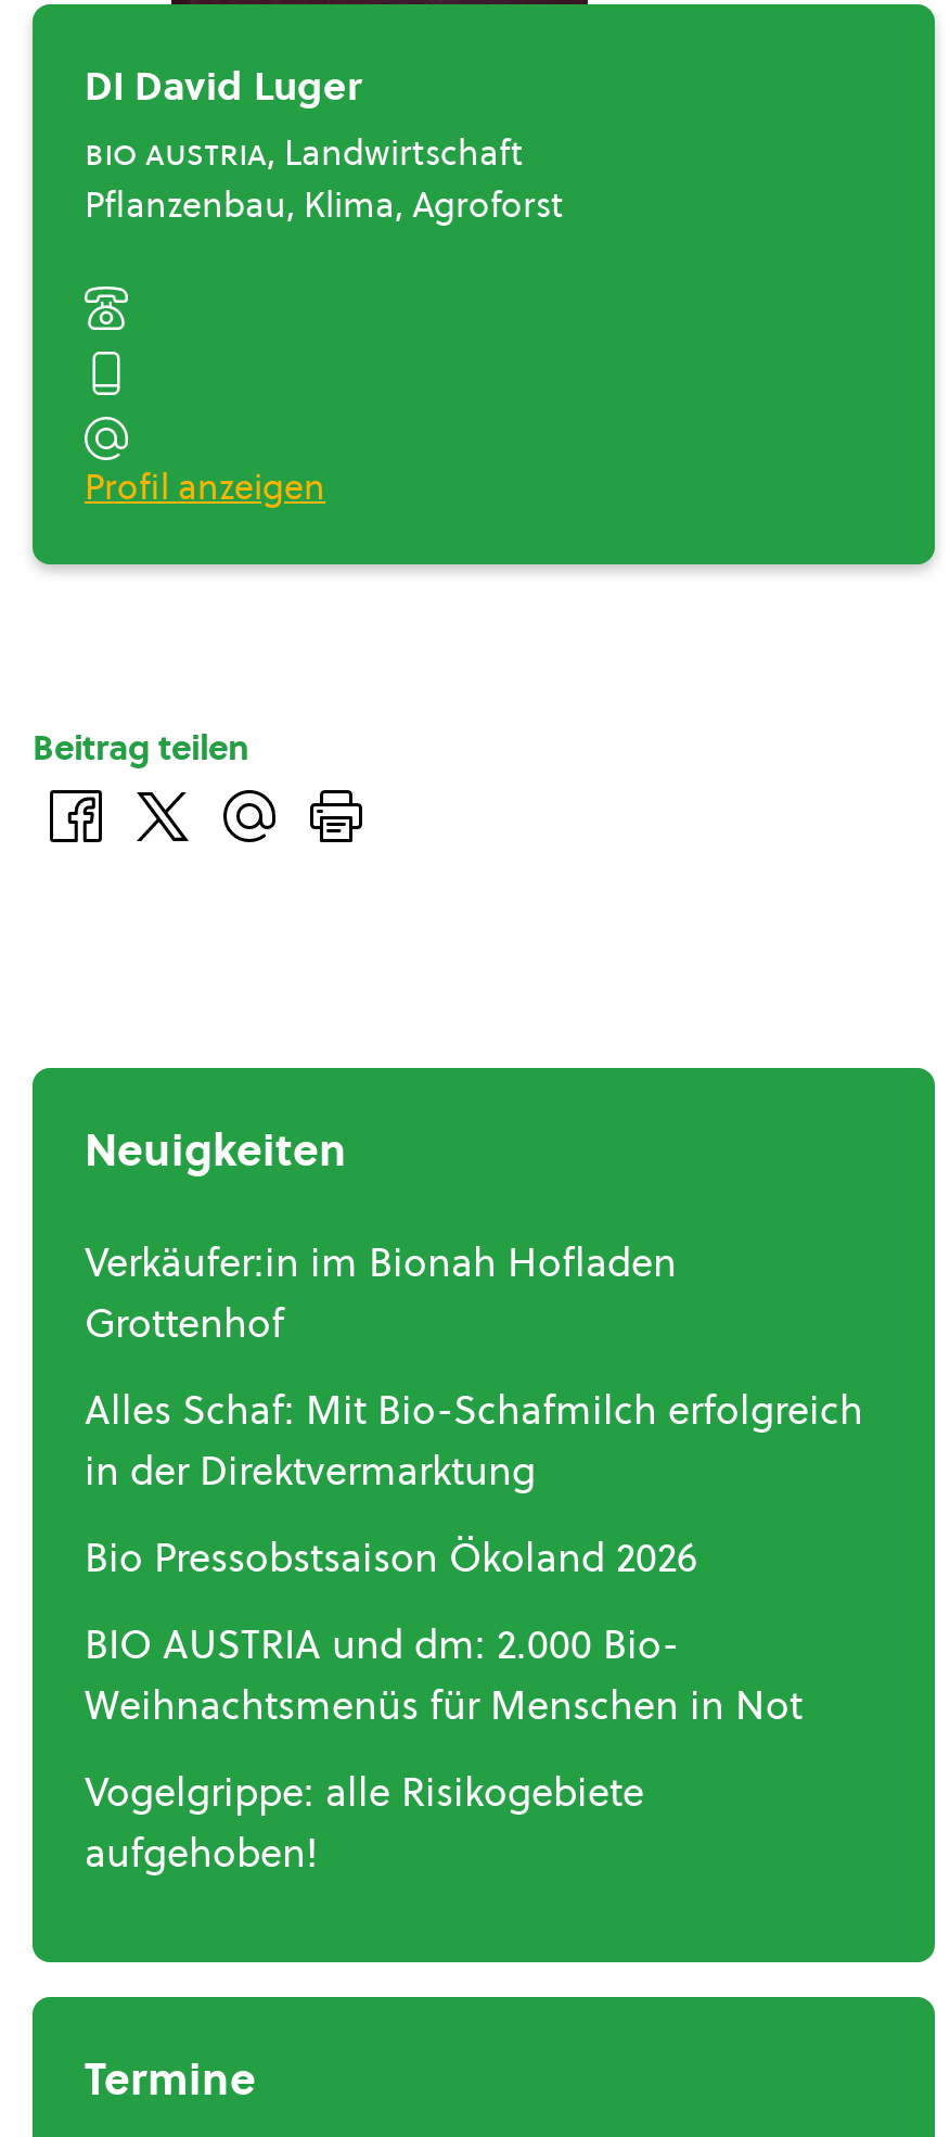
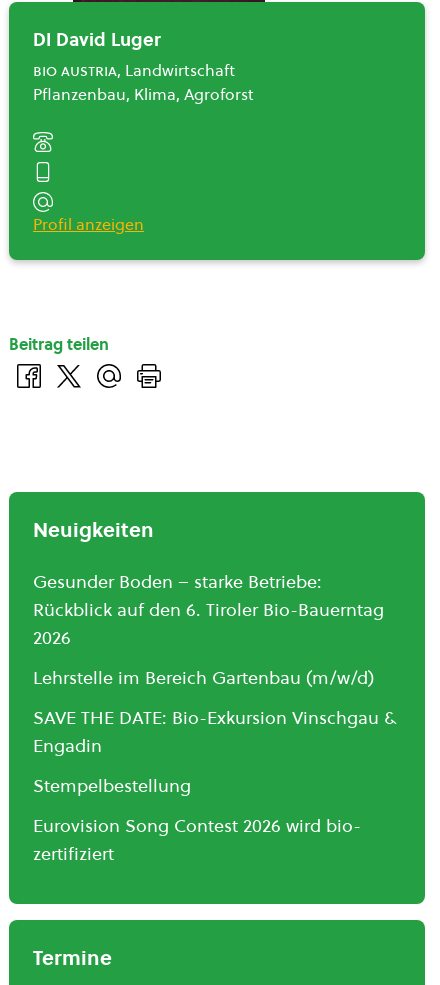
- Verkäufer:in im Bionah Hofladen
- Grottenhof
+ Gesunder Boden – starke Betriebe:
+ Rückblick auf den 6. Tiroler Bio-Bauerntag
+ 2026

- Alles Schaf: Mit Bio-Schafmilch erfolgreich
- in der Direktvermarktung
+ Lehrstelle im Bereich Gartenbau (m/w/d)

- Bio Pressobstsaison Ökoland 2026
+ SAVE THE DATE: Bio-Exkursion Vinschgau &
+ Engadin

- BIO AUSTRIA und dm: 2.000 Bio-
- Weihnachtsmenüs für Menschen in Not
+ Stempelbestellung

- Vogelgrippe: alle Risikogebiete
- aufgehoben!
+ Eurovision Song Contest 2026 wird bio-
+ zertifiziert
